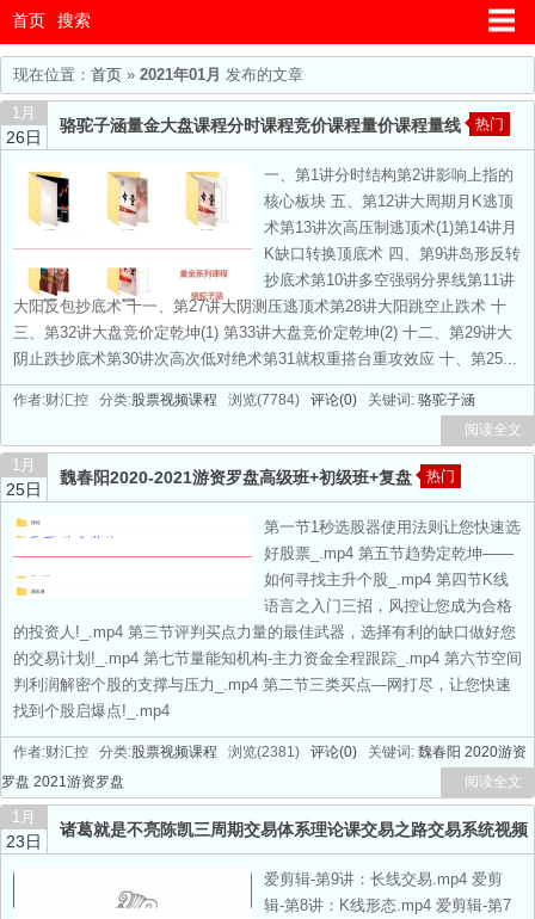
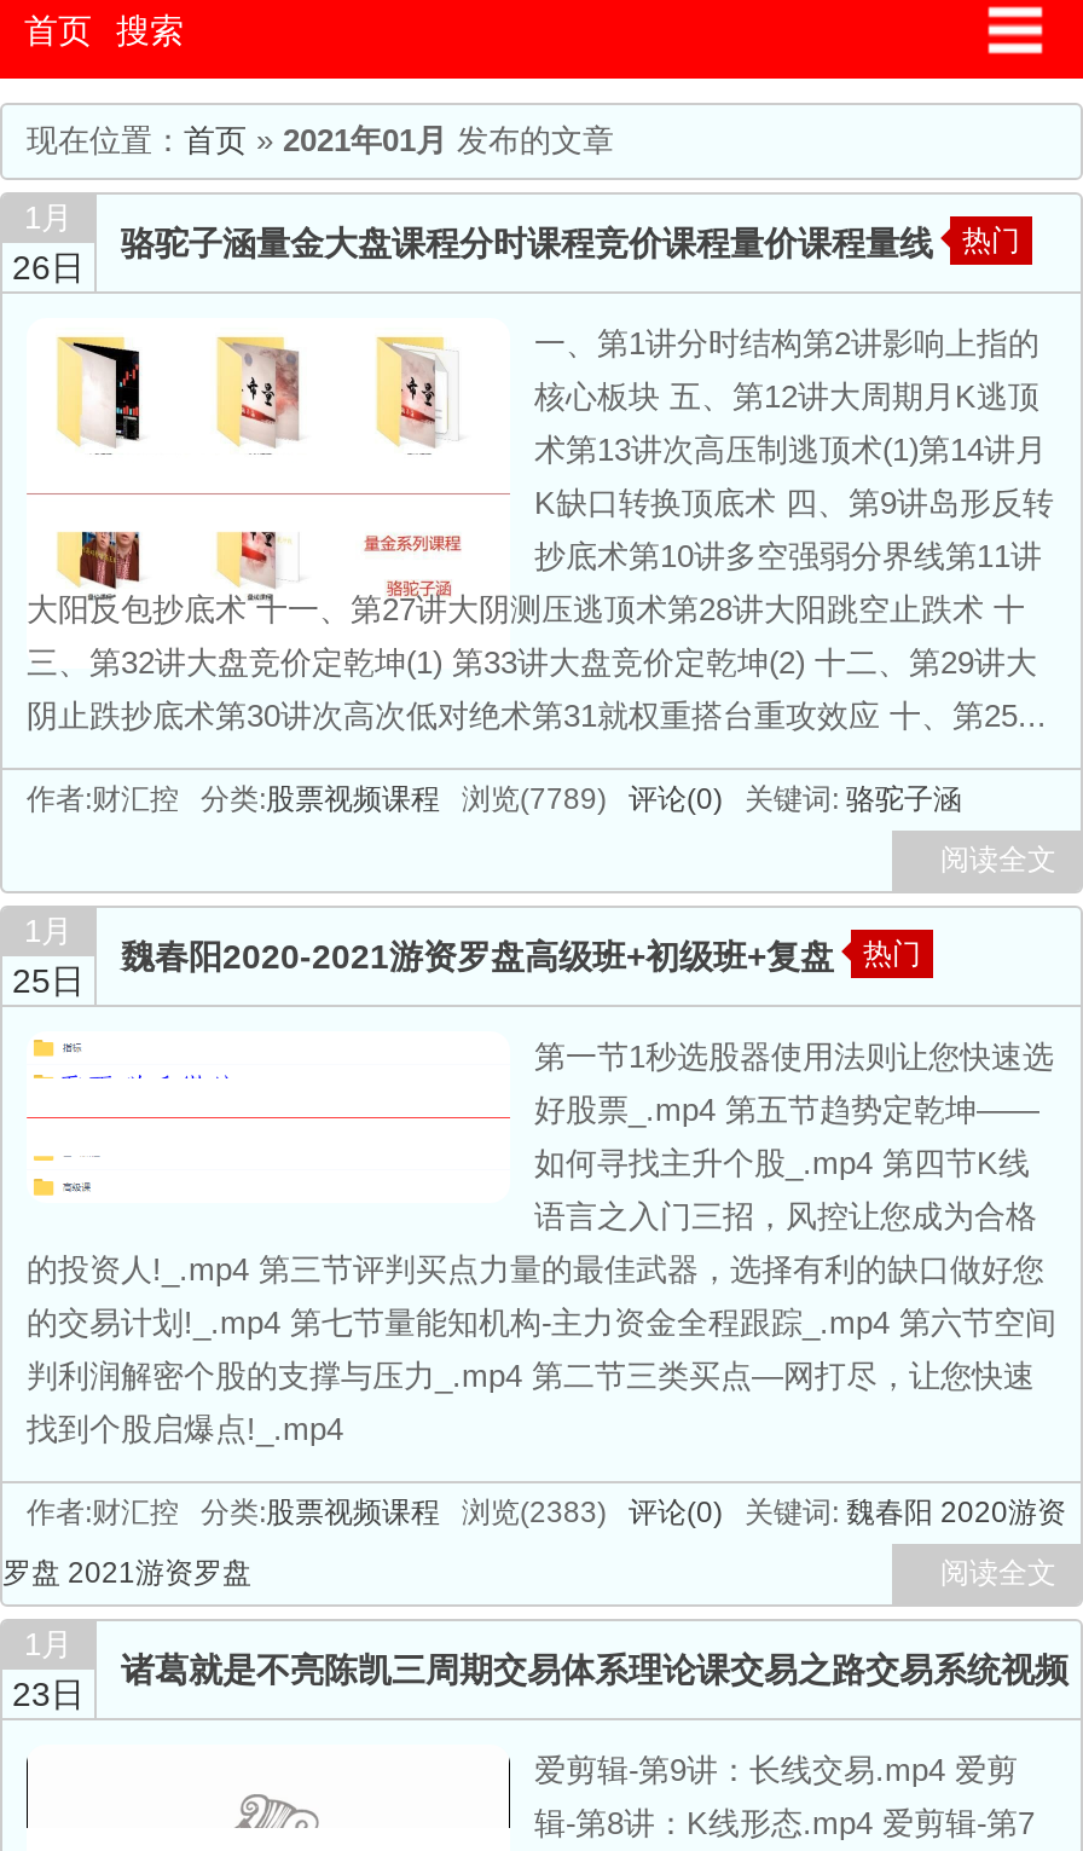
- 作者:财汇控 分类:股票视频课程浏览(7784)评论(0)关键词:骆驼子涵
+ 作者:财汇控 分类:股票视频课程浏览(7789)评论(0)关键词:骆驼子涵

- 作者:财汇控 分类:股票视频课程浏览(2381)评论(0)关键词:魏春阳 2020游资
+ 作者:财汇控 分类:股票视频课程浏览(2383)评论(0)关键词:魏春阳 2020游资
